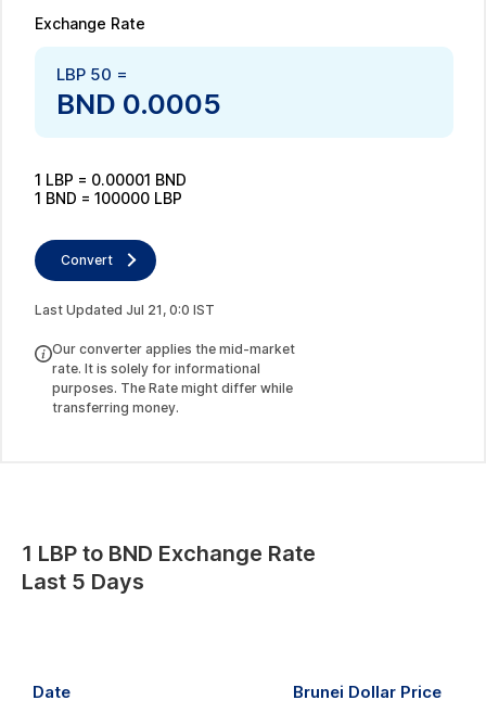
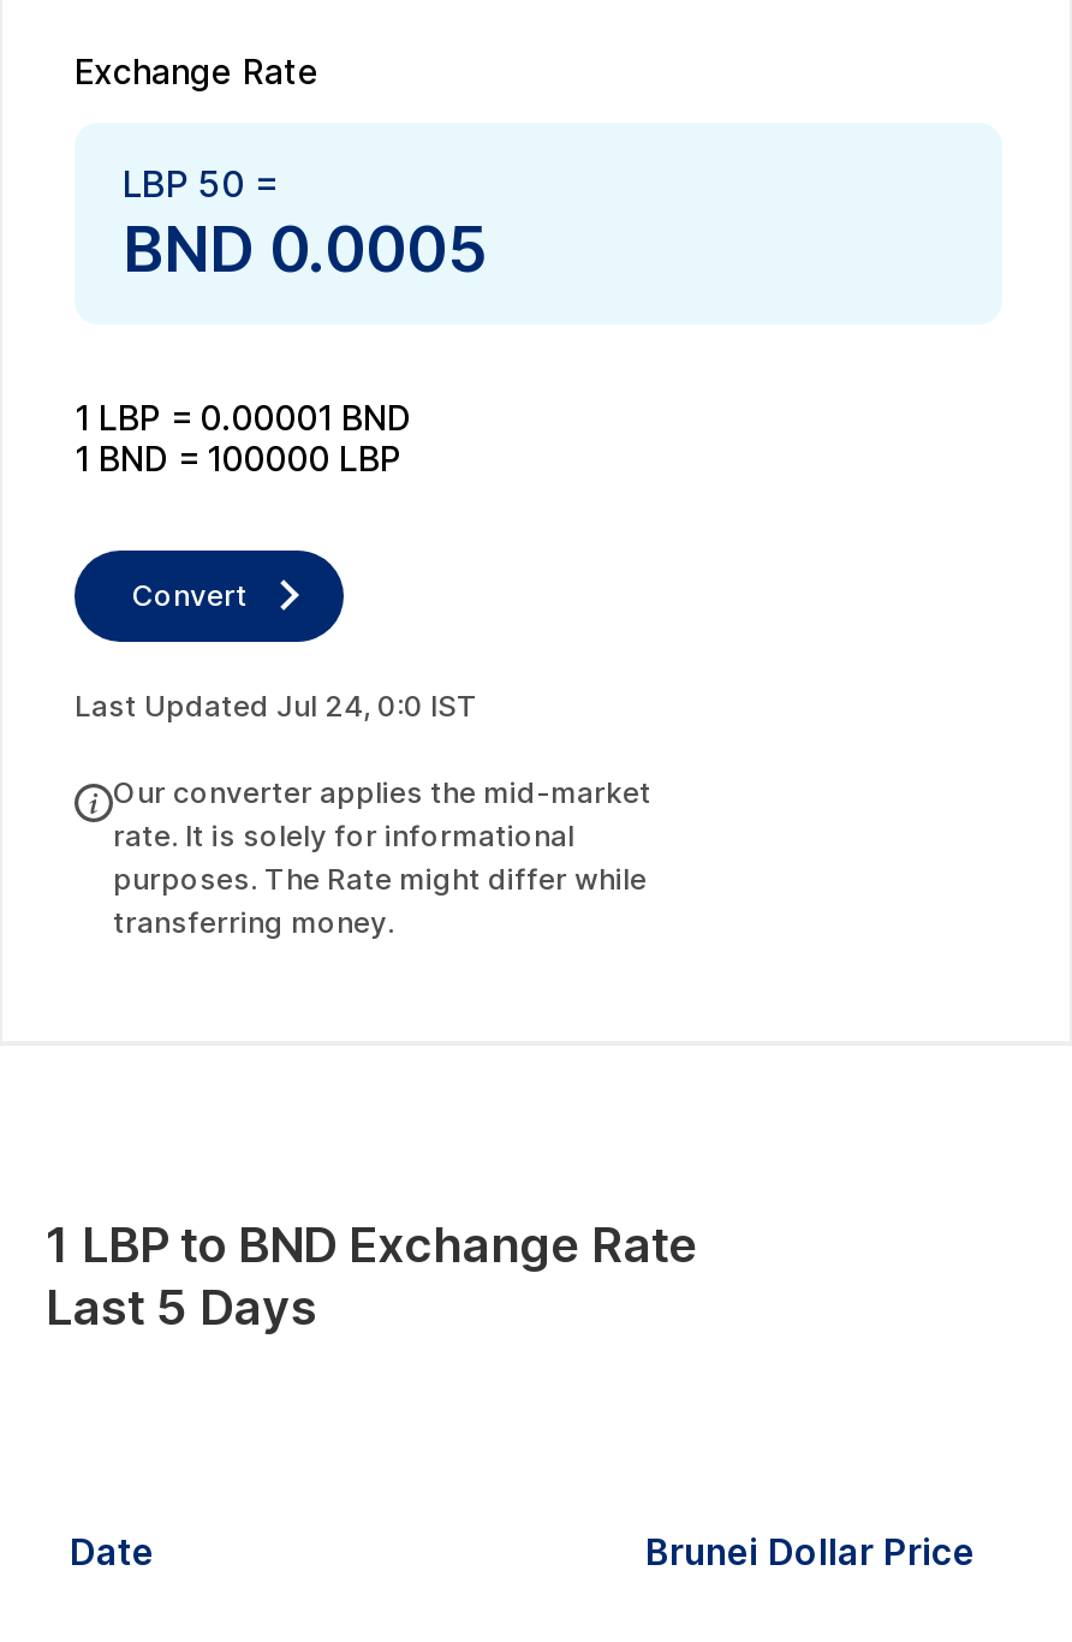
- Last Updated Jul 21, 0:0 IST
+ Last Updated Jul 24, 0:0 IST
